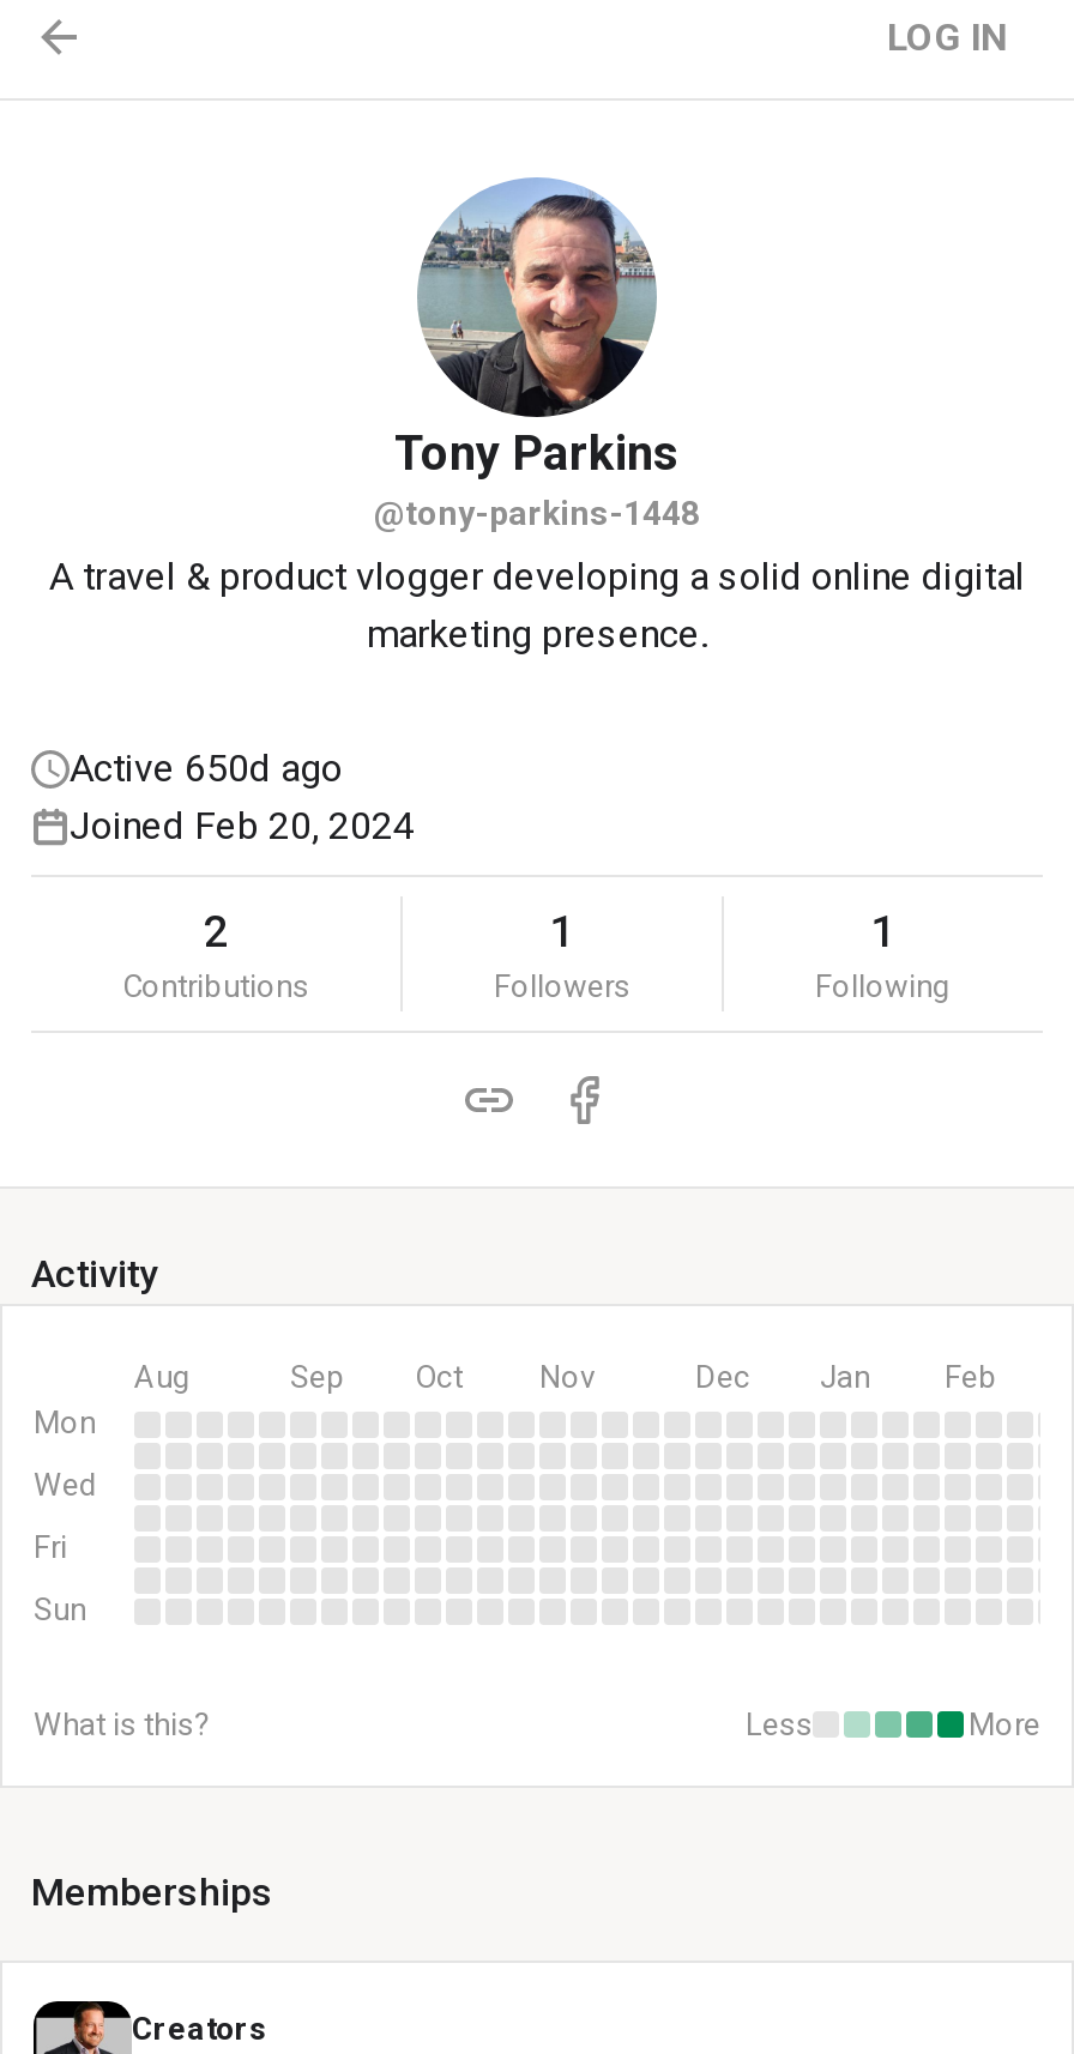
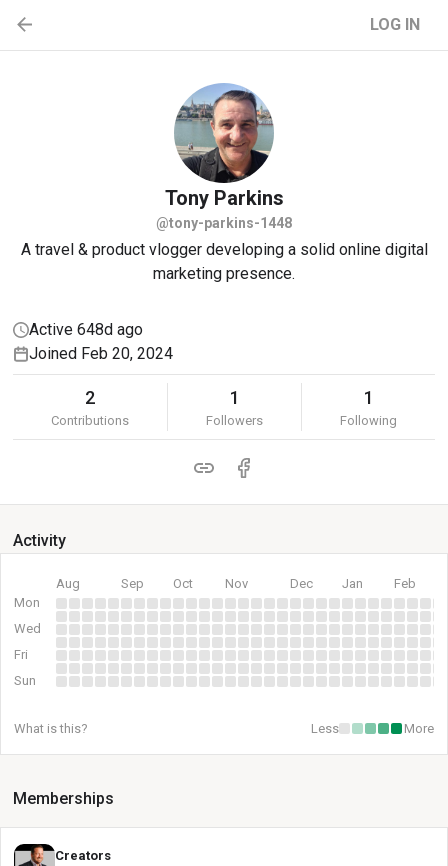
- Active 650d ago
+ Active 648d ago
